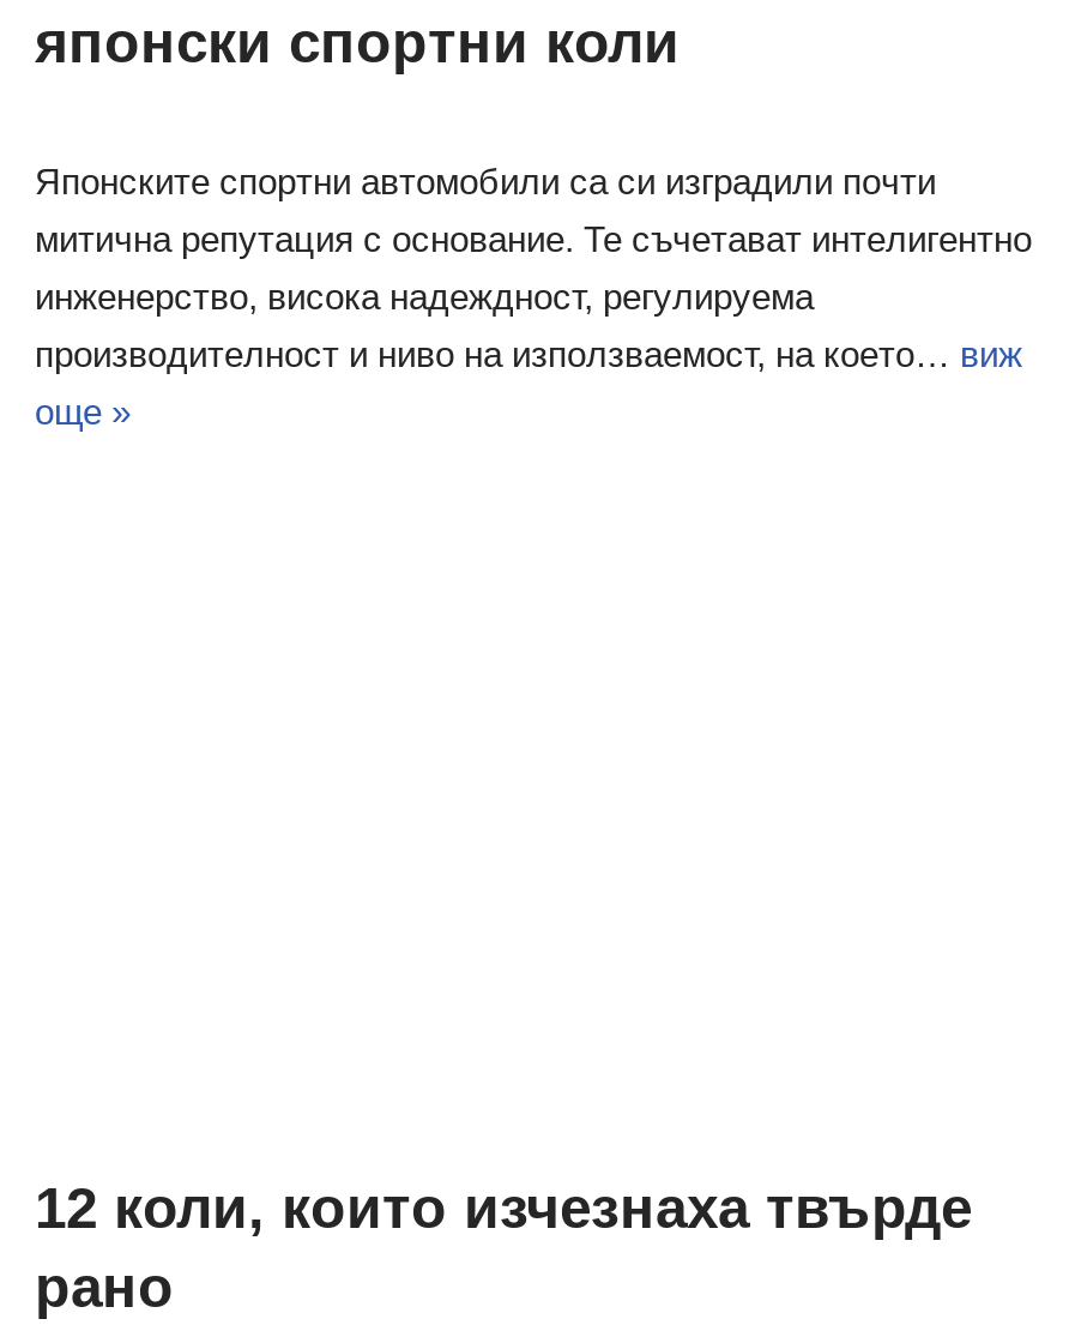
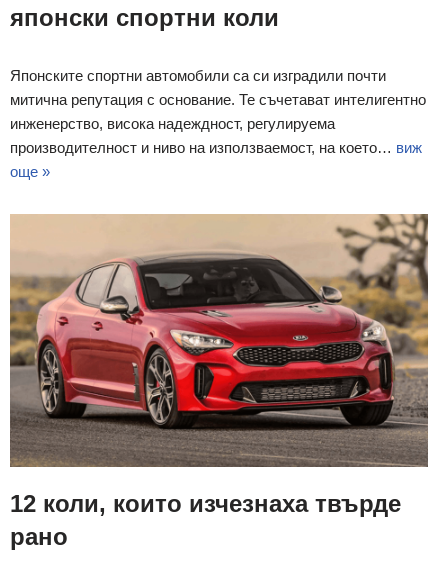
+ [image]
